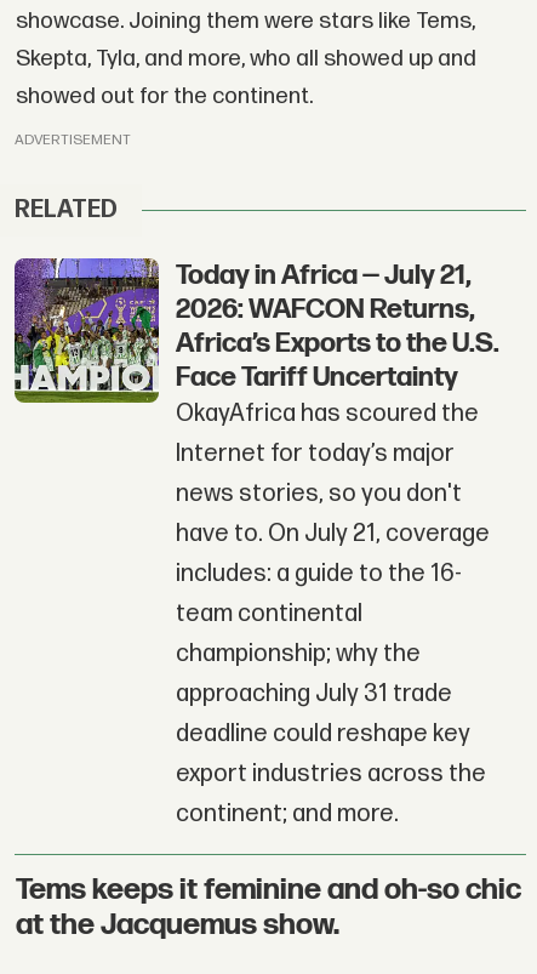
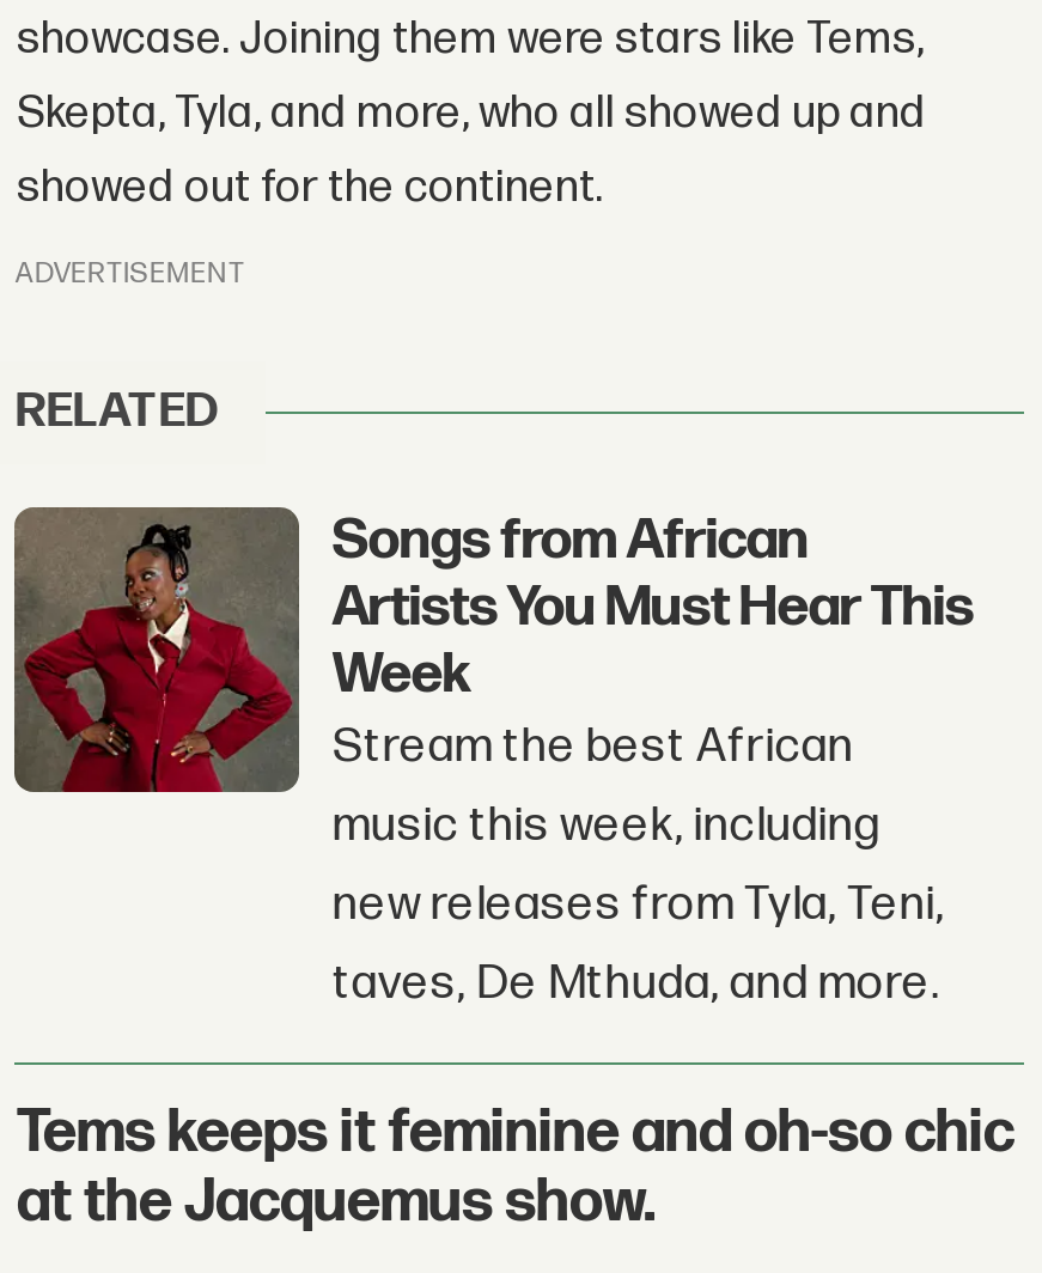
- [image]
- Today in Africa — July 21,
- 2026: WAFCON Returns,
- Africa’s Exports to the U.S.
- Face Tariff Uncertainty
- OkayAfrica has scoured the
- Internet for today’s major
- news stories, so you don't
- have to. On July 21, coverage
- includes: a guide to the 16-
- team continental
- championship; why the
- approaching July 31 trade
- deadline could reshape key
- export industries across the
- continent; and more.
+ [image]
+ Songs from African
+ Artists You Must Hear This
+ Week
+ Stream the best African
+ music this week, including
+ new releases from Tyla, Teni,
+ taves, De Mthuda, and more.
